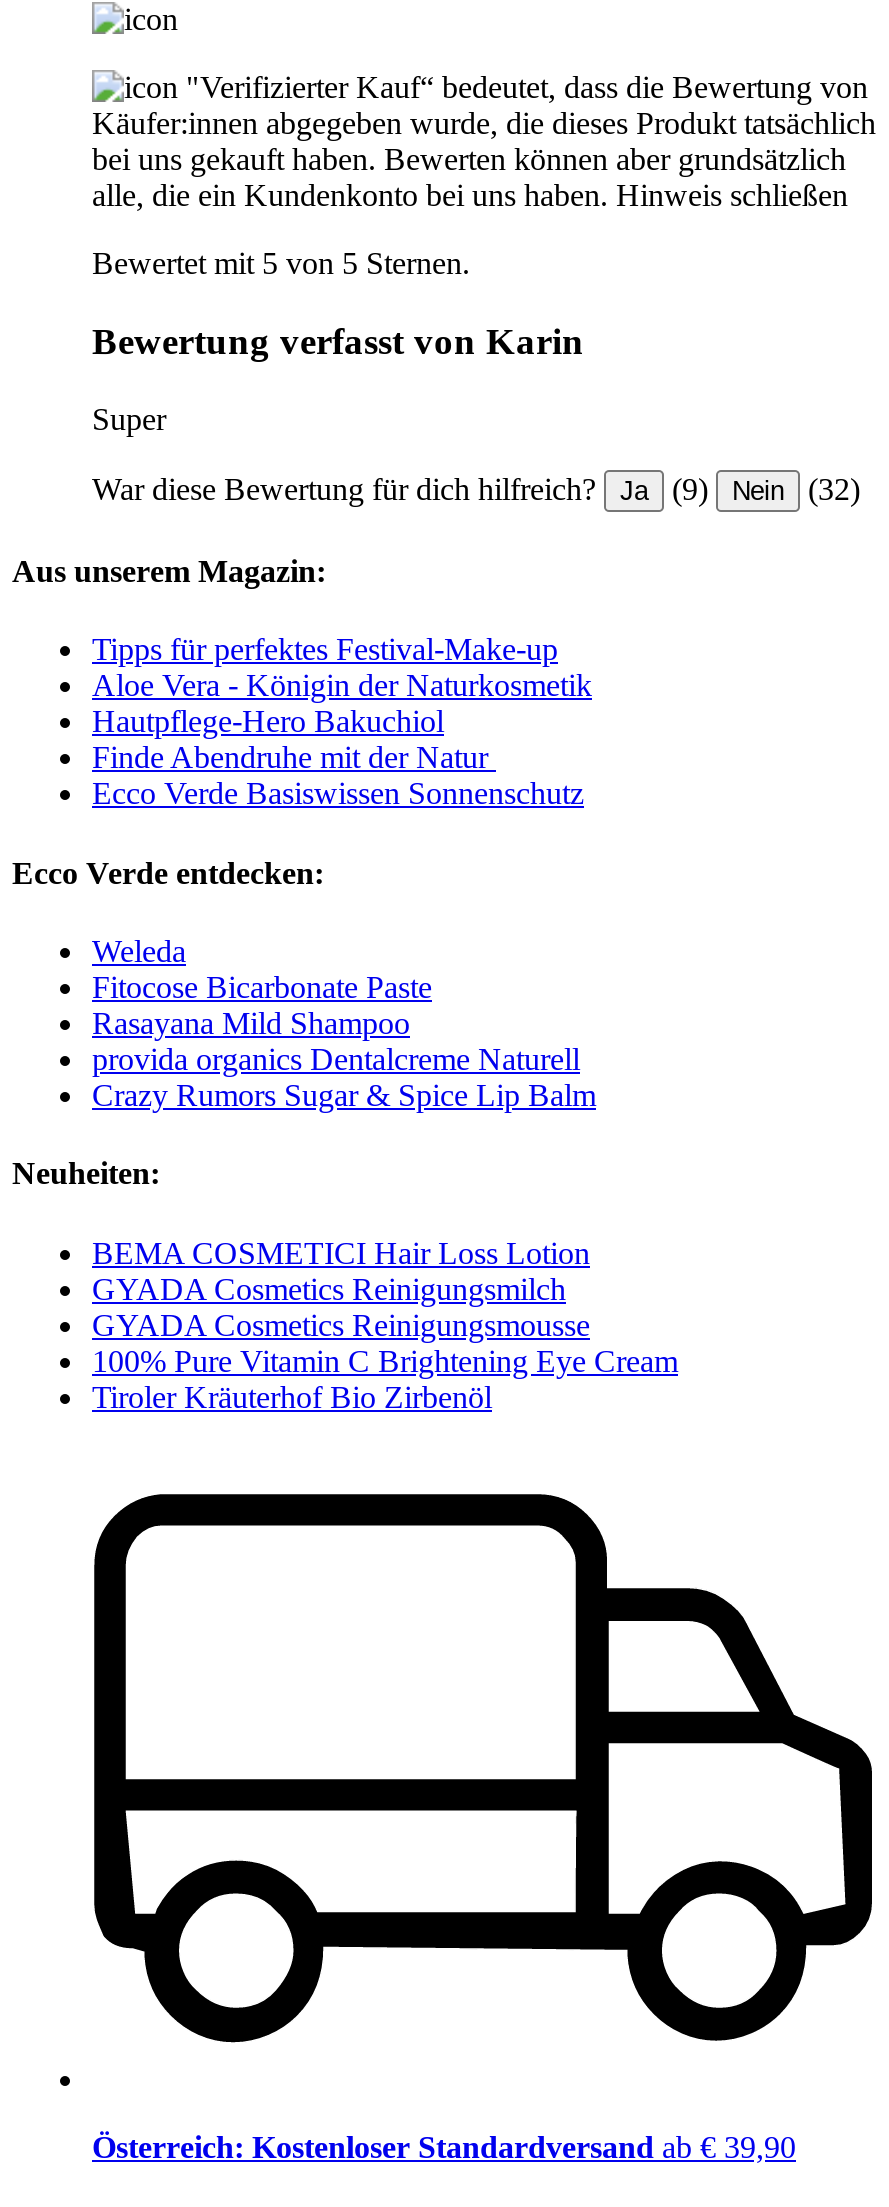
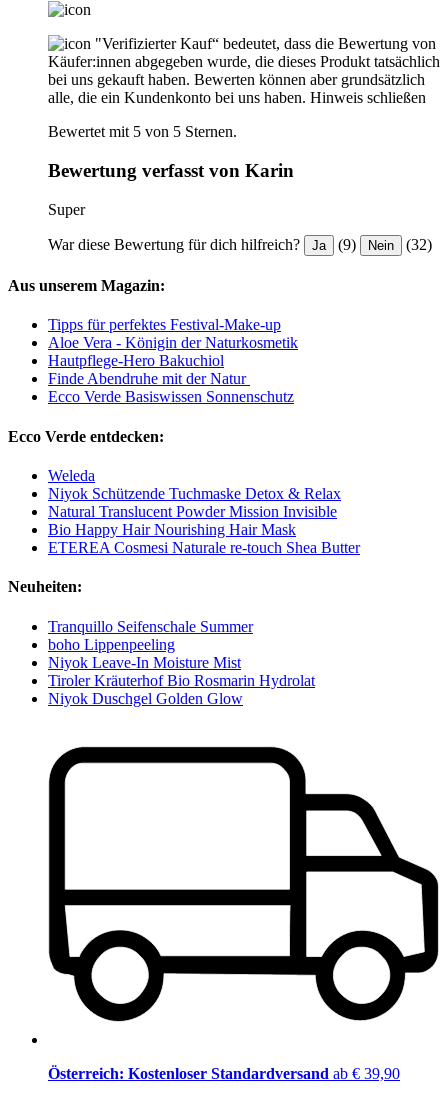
- Fitocose Bicarbonate Paste
- Rasayana Mild Shampoo
- provida organics Dentalcreme Naturell
- Crazy Rumors Sugar & Spice Lip Balm
+ Niyok Schützende Tuchmaske Detox & Relax
+ Natural Translucent Powder Mission Invisible
+ Bio Happy Hair Nourishing Hair Mask
+ ETEREA Cosmesi Naturale re-touch Shea Butter

- BEMA COSMETICI Hair Loss Lotion
- GYADA Cosmetics Reinigungsmilch
- GYADA Cosmetics Reinigungsmousse
- 100% Pure Vitamin C Brightening Eye Cream
- Tiroler Kräuterhof Bio Zirbenöl
+ Tranquillo Seifenschale Summer
+ boho Lippenpeeling
+ Niyok Leave-In Moisture Mist
+ Tiroler Kräuterhof Bio Rosmarin Hydrolat
+ Niyok Duschgel Golden Glow
